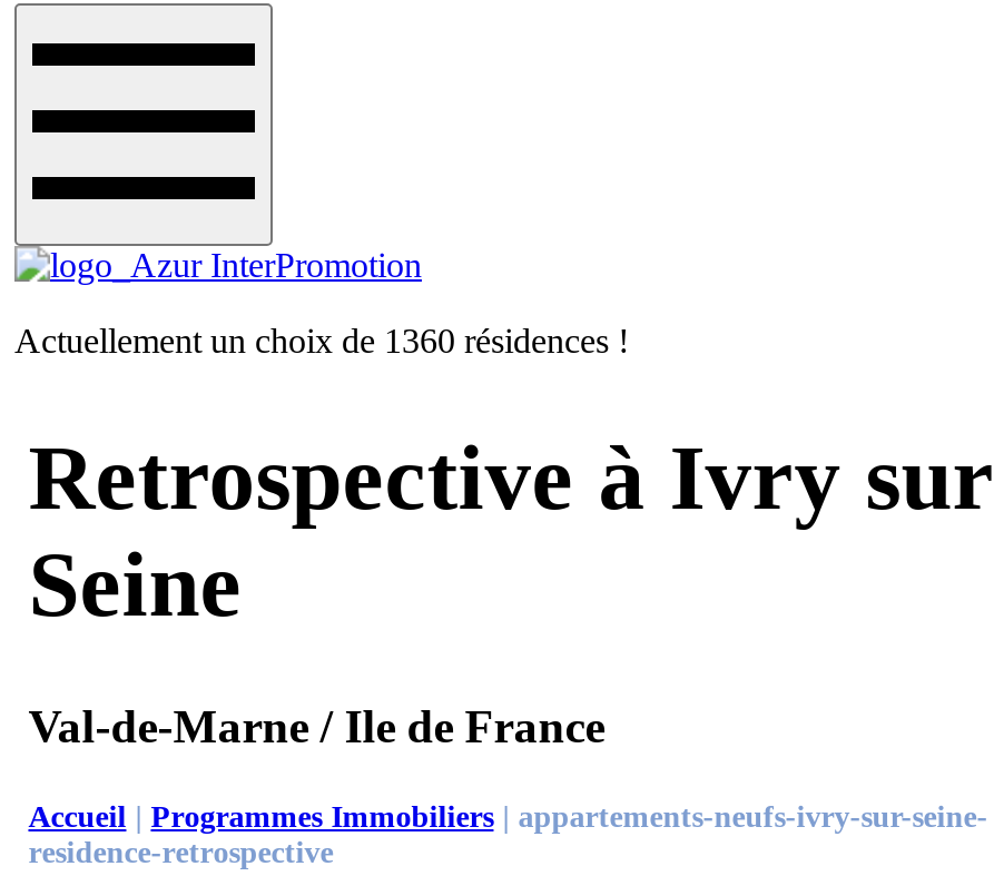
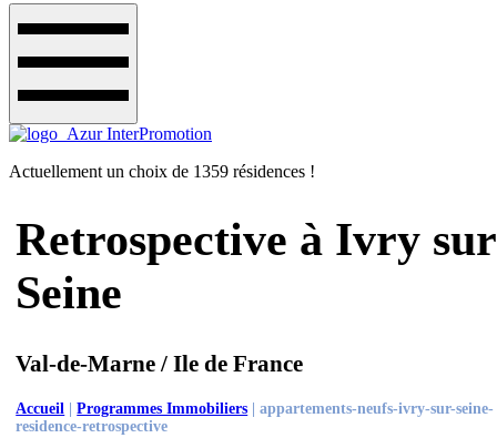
- Actuellement un choix de 1360 résidences !
+ Actuellement un choix de 1359 résidences !
